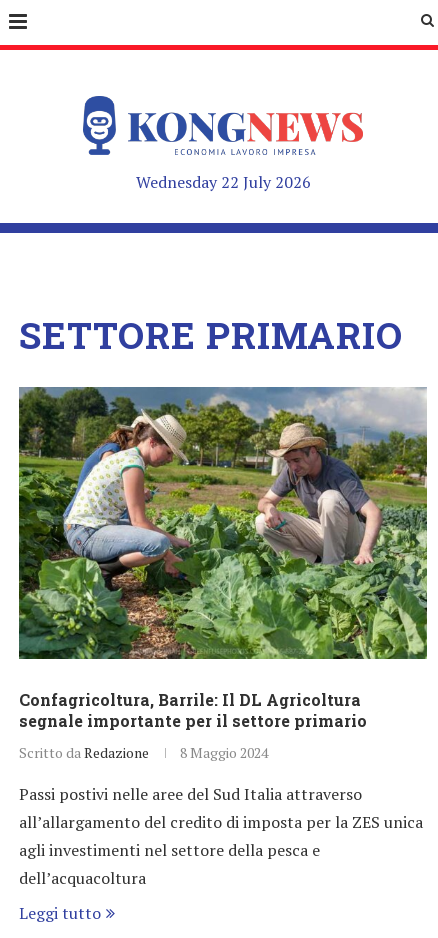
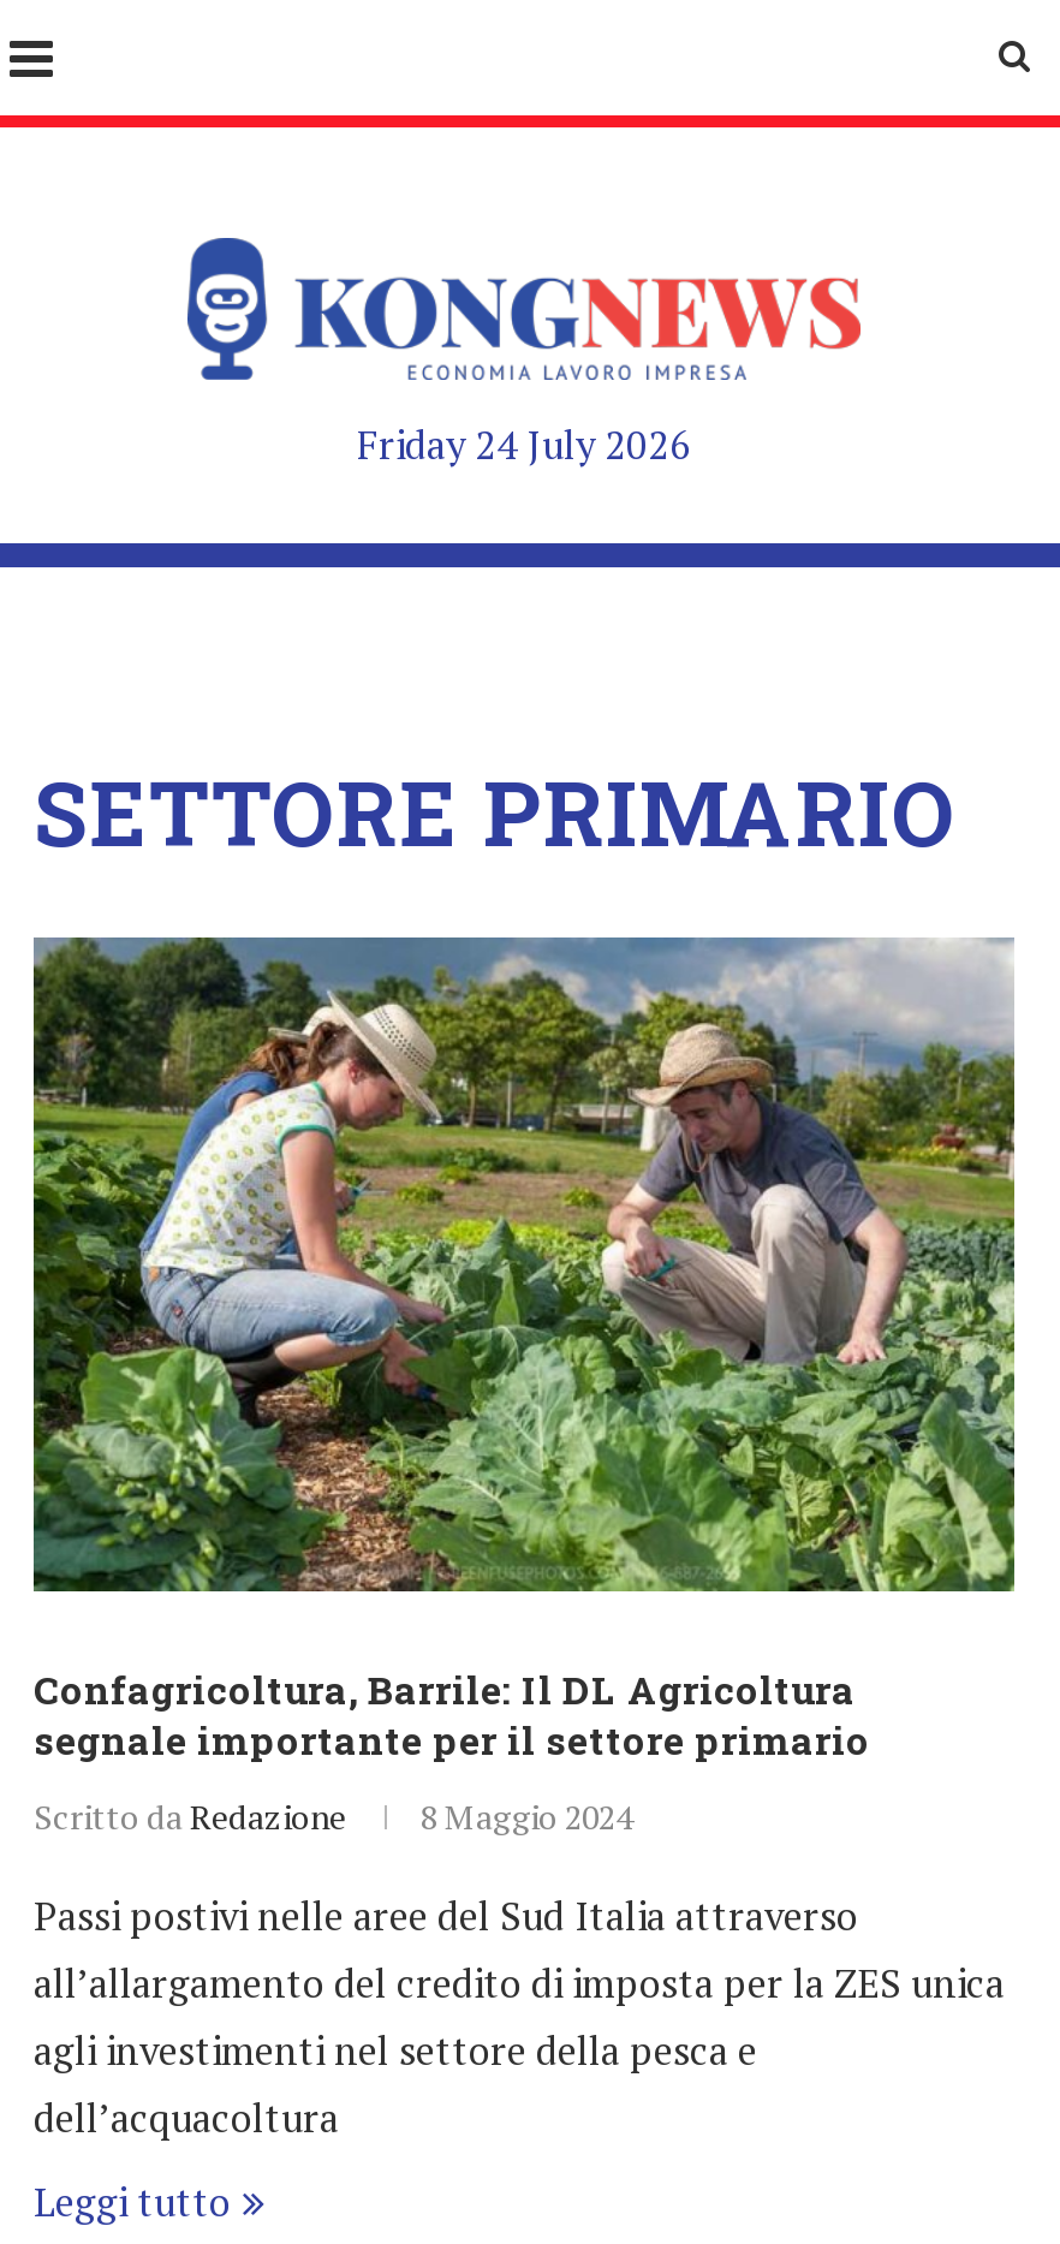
- Wednesday 22 July 2026
+ Friday 24 July 2026
